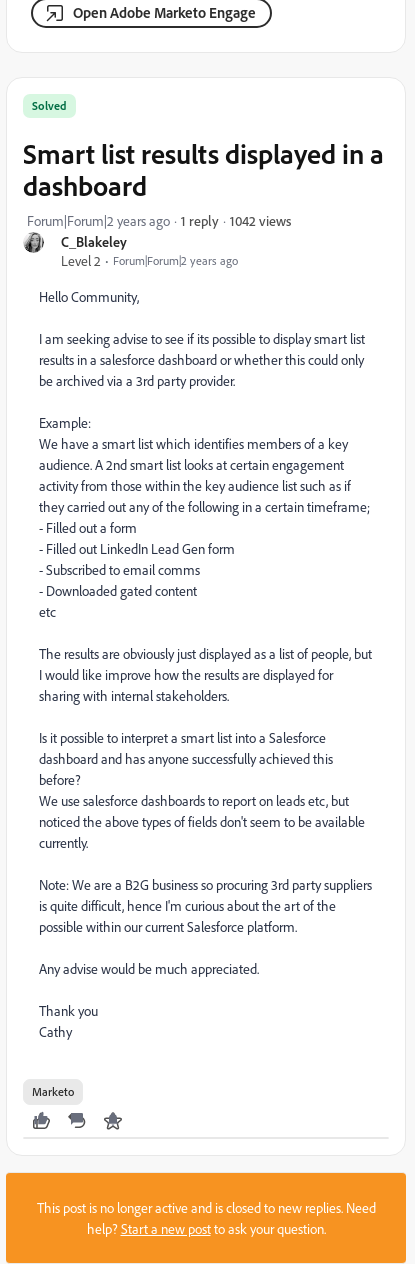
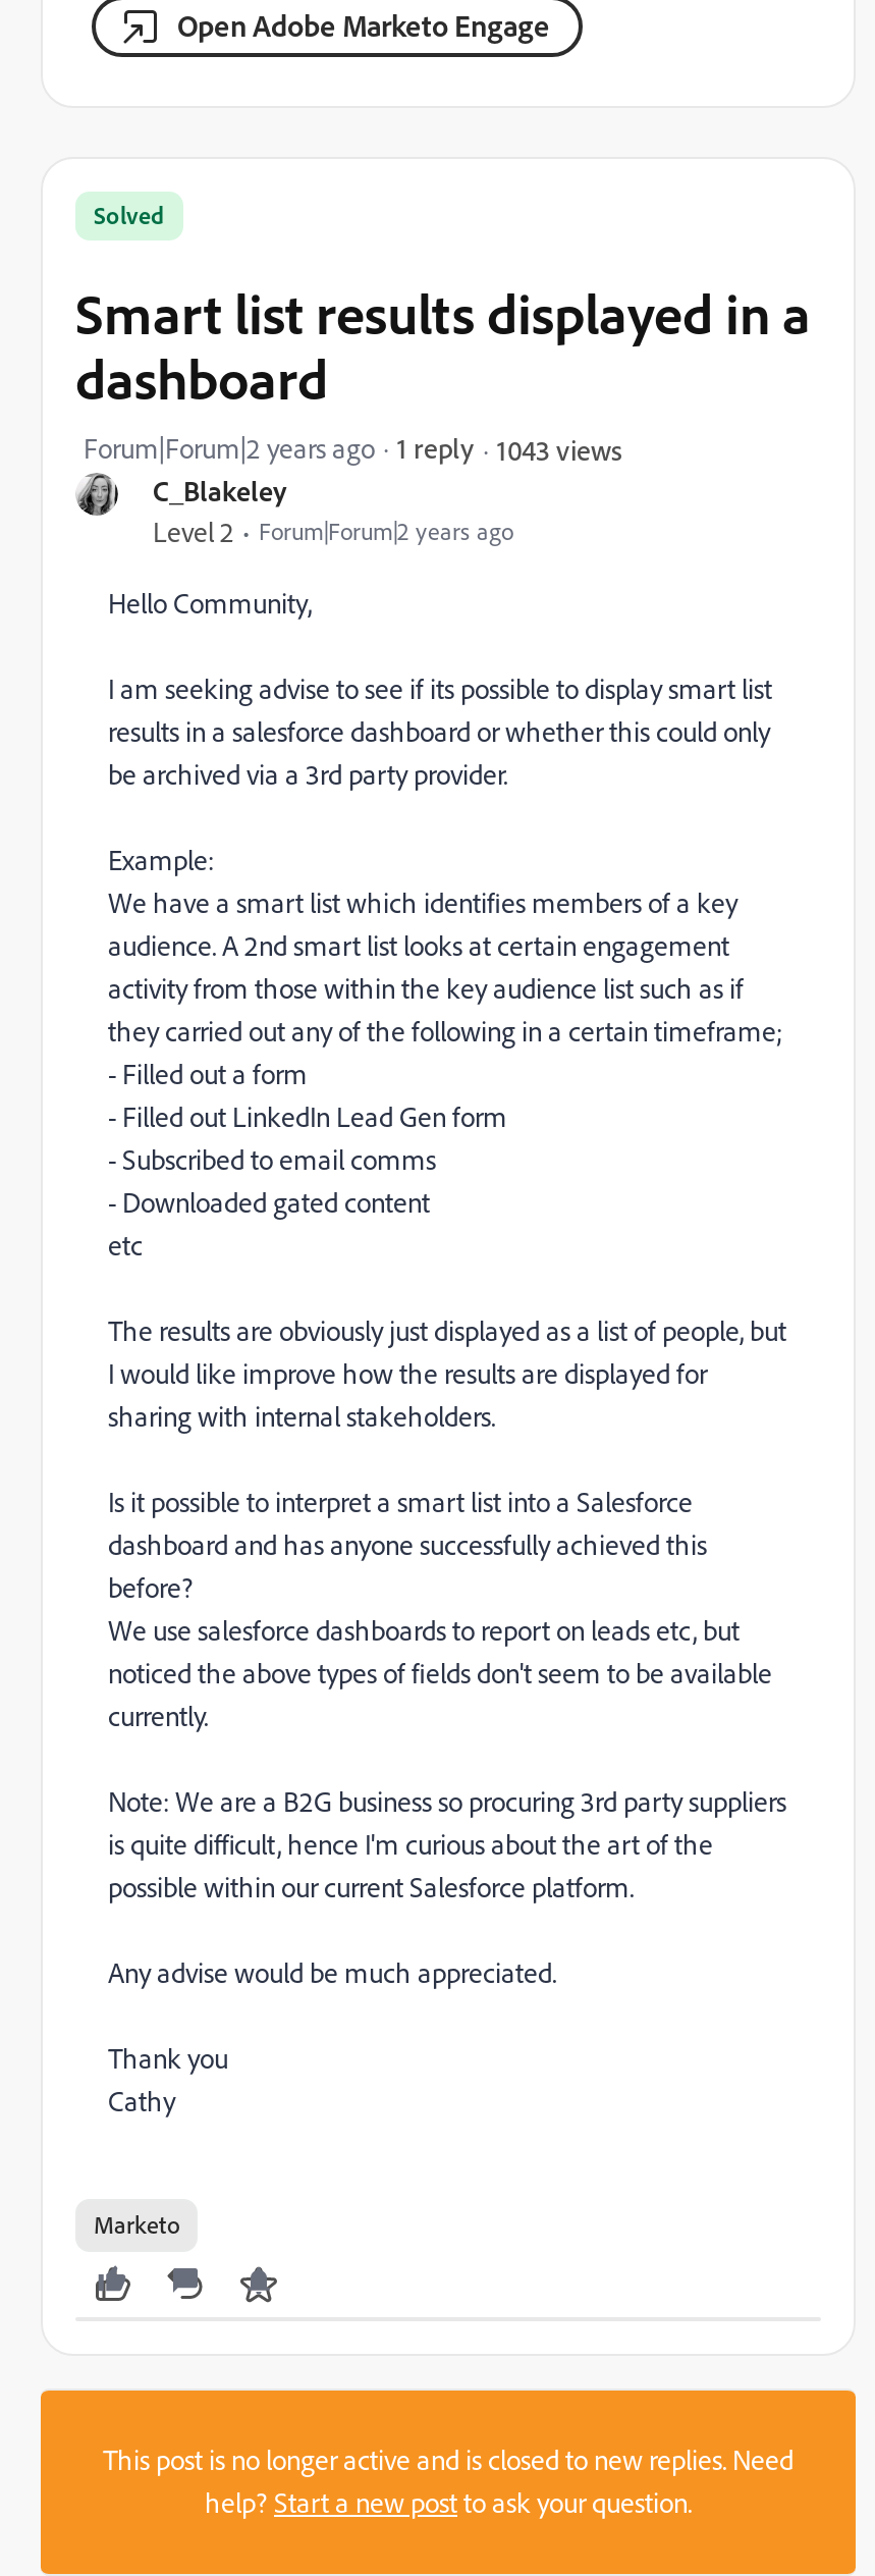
- 1042 views
+ 1043 views
